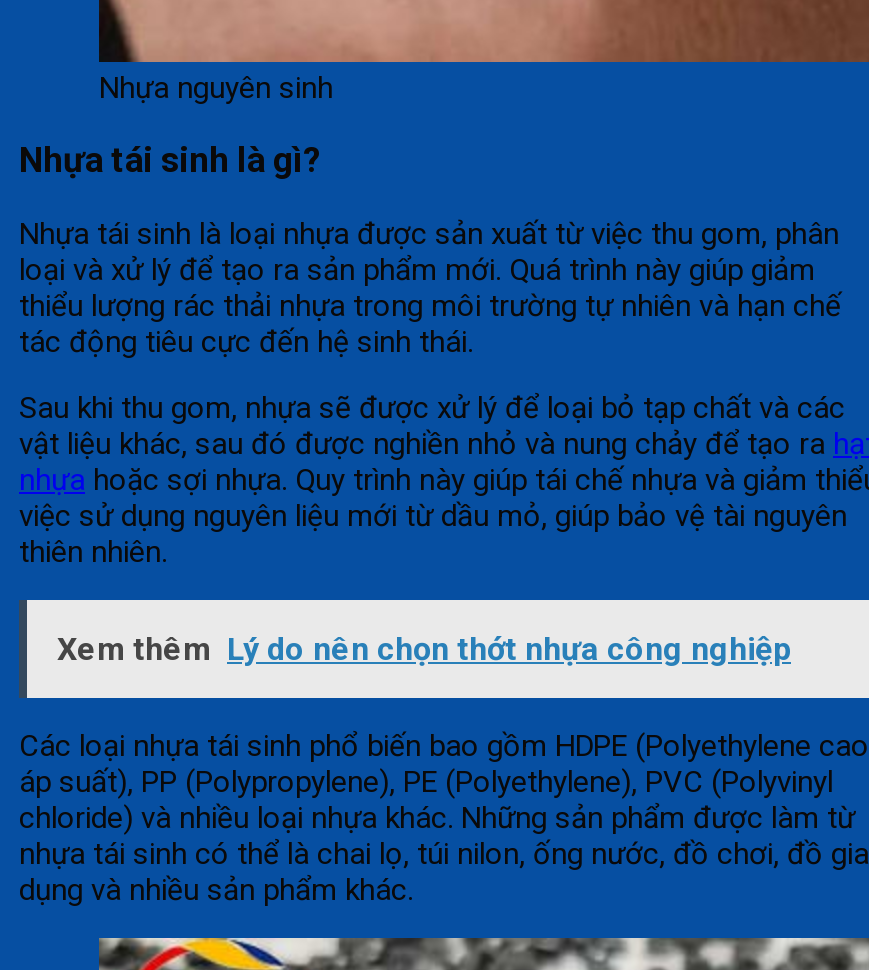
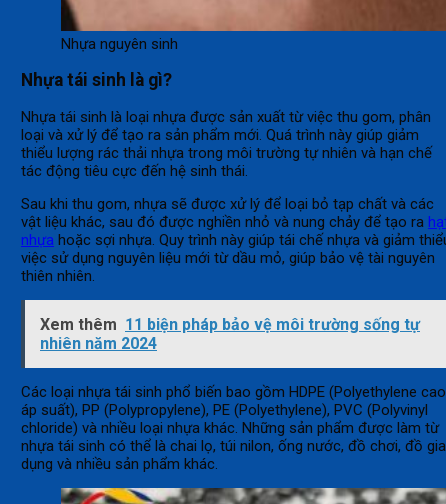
- Xem thêm Lý do nên chọn thớt nhựa công nghiệp
+ Xem thêm 11 biện pháp bảo vệ môi trường sống tự
+ nhiên năm 2024
